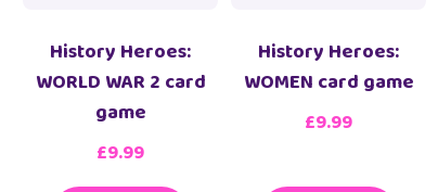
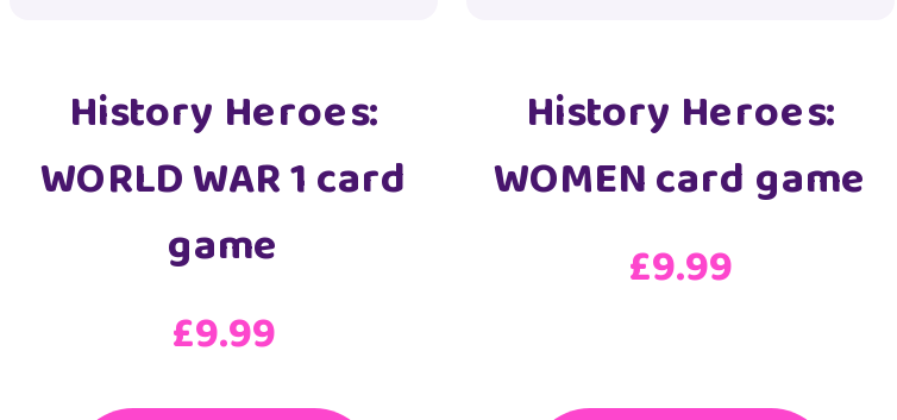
- WORLD WAR 2 card
+ WORLD WAR 1 card
